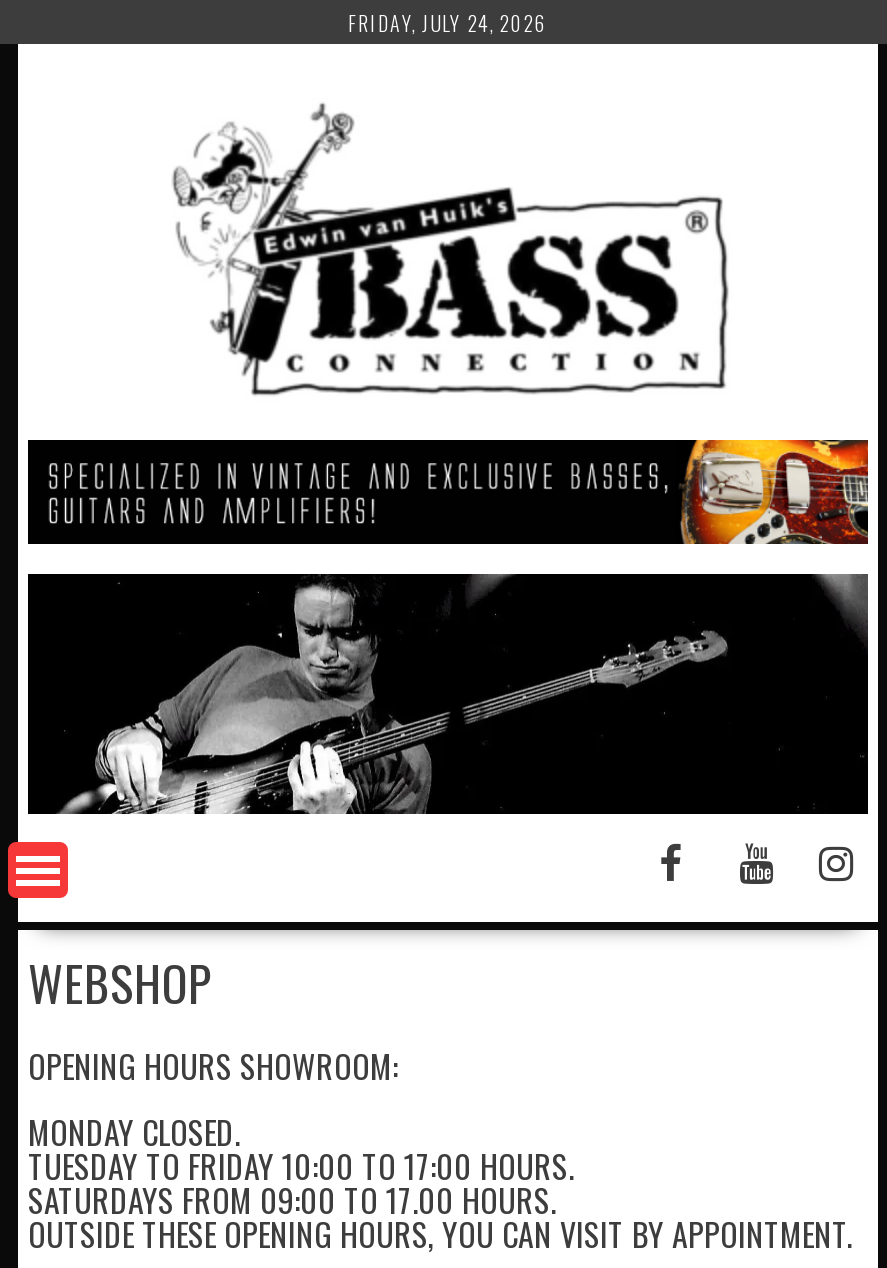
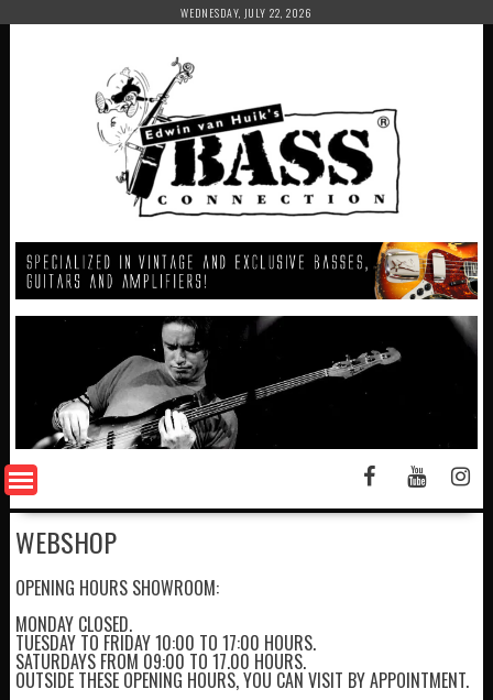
- FRIDAY, JULY 24, 2026
+ WEDNESDAY, JULY 22, 2026
